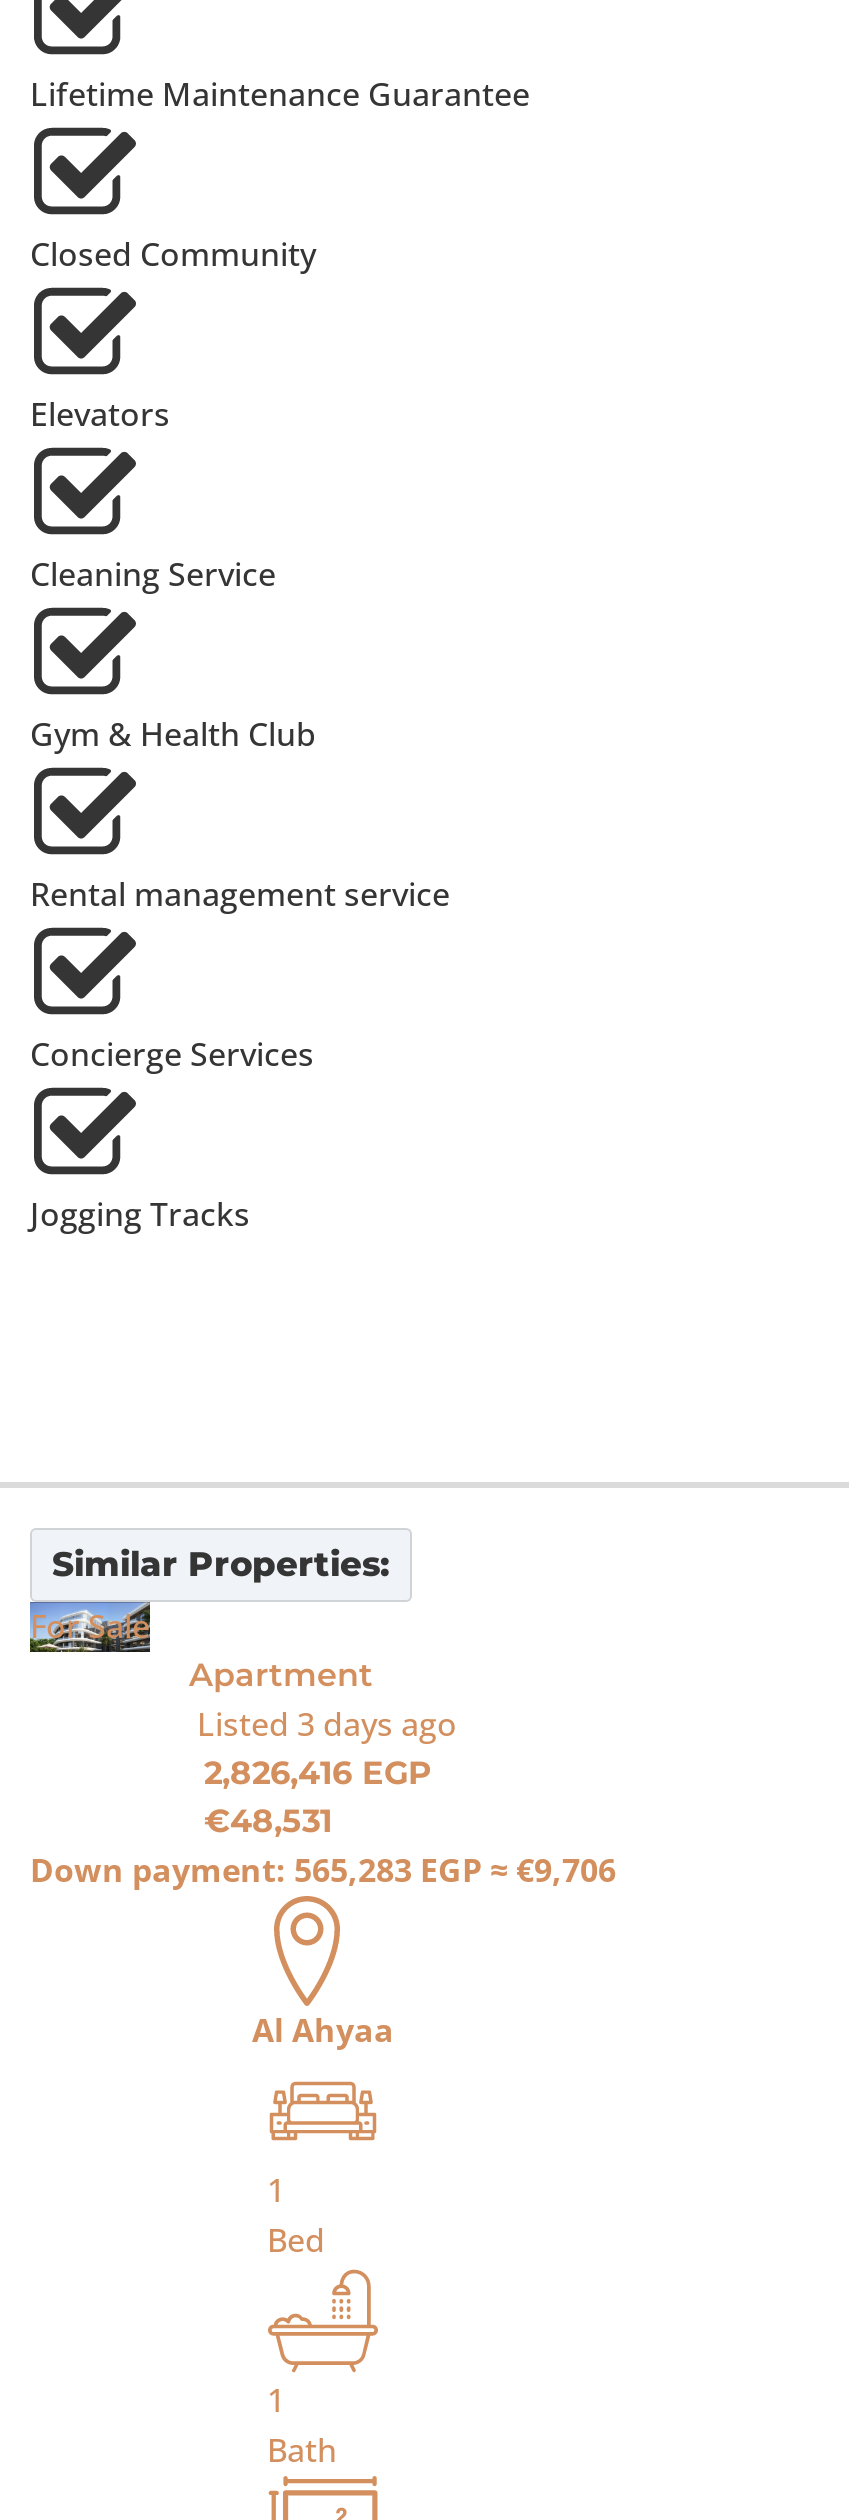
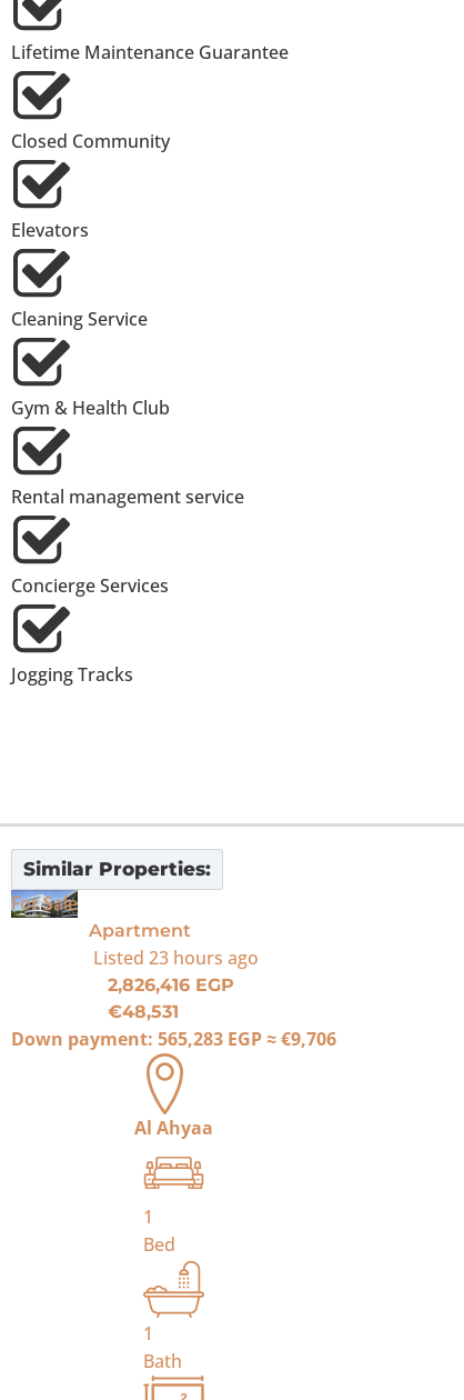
- Listed 3 days ago
+ Listed 23 hours ago
